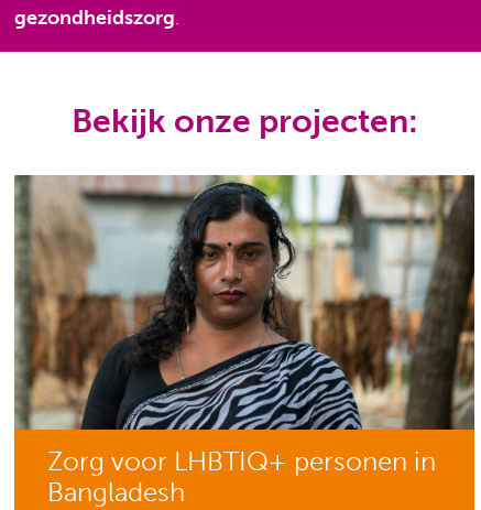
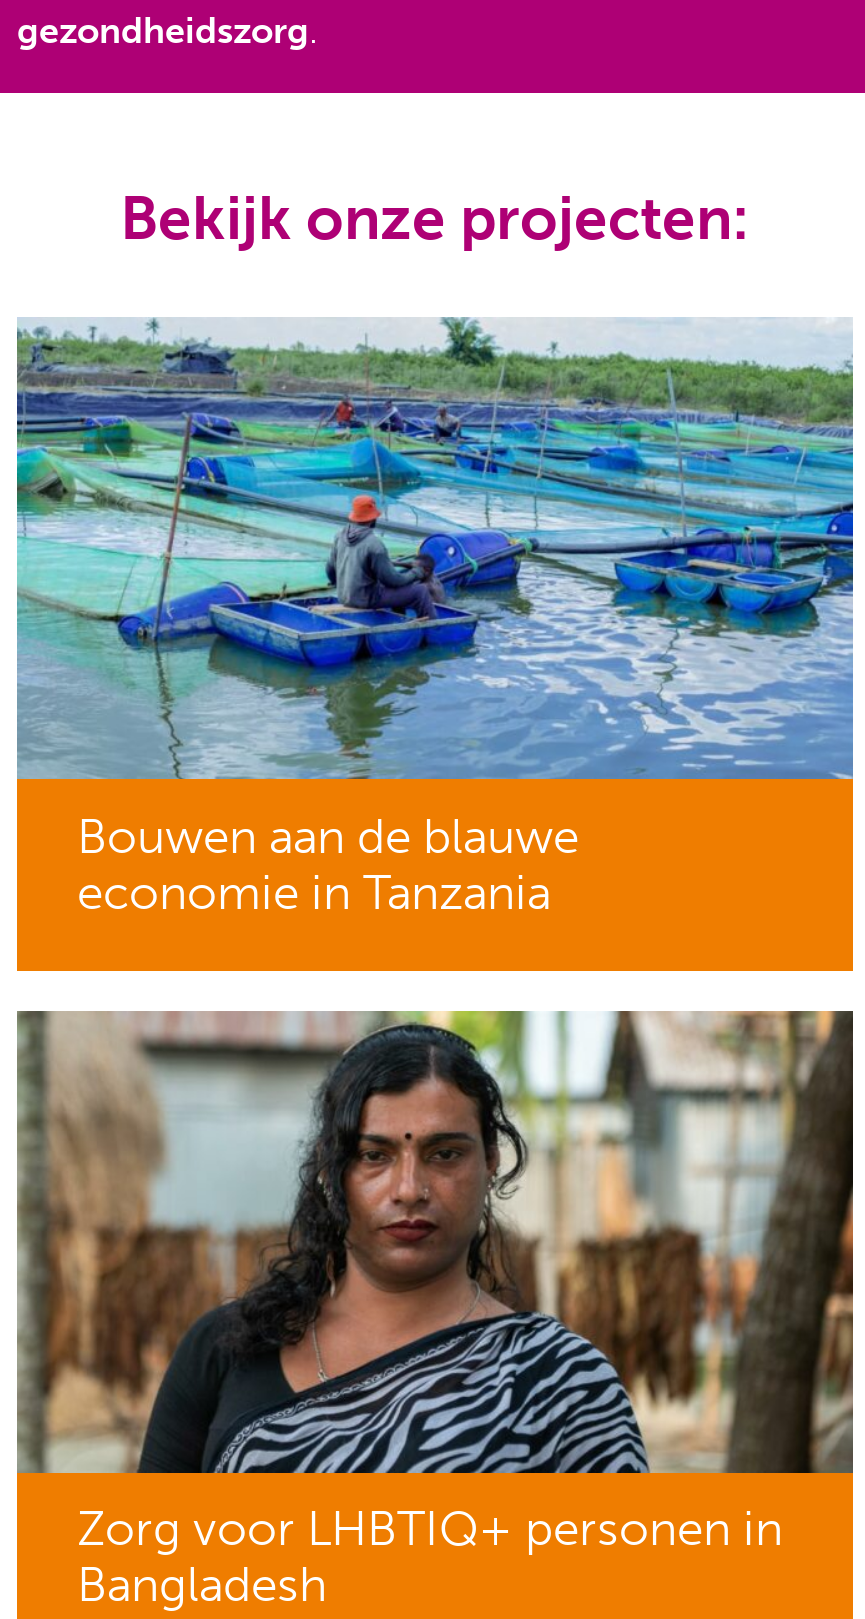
+ [image]
+ Bouwen aan de blauwe
+ economie in Tanzania
